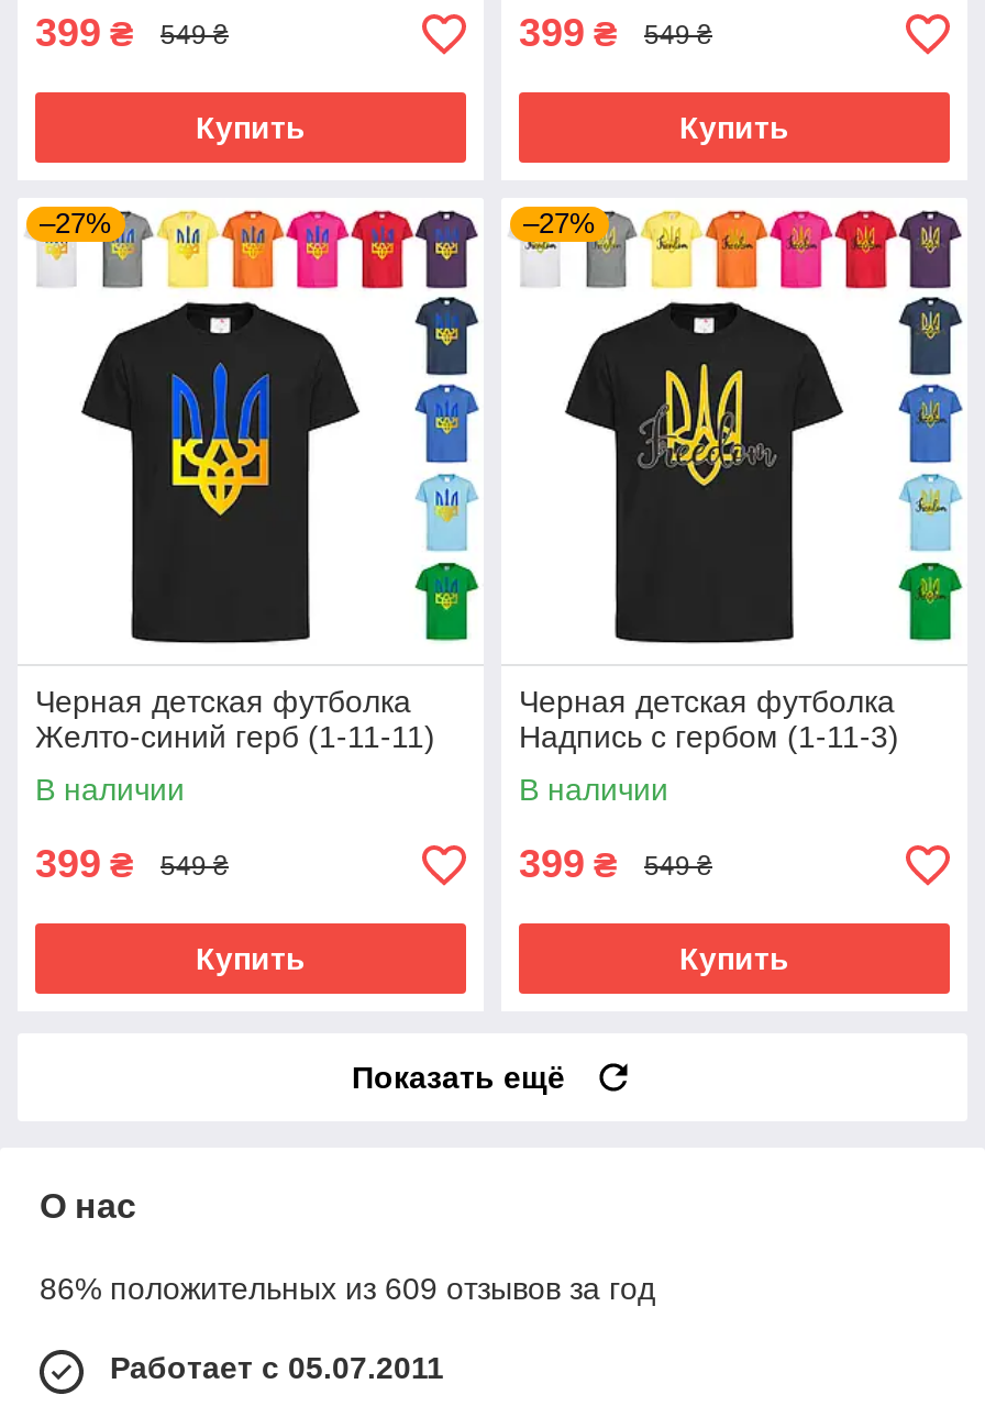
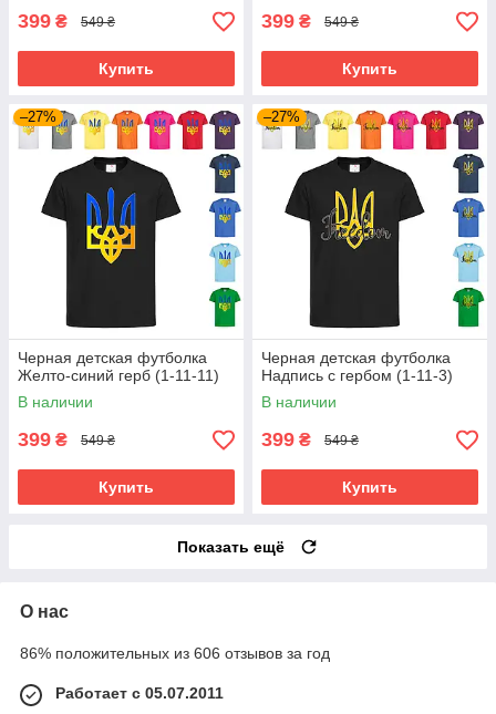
- 86% положительных из 609 отзывов за год
+ 86% положительных из 606 отзывов за год
